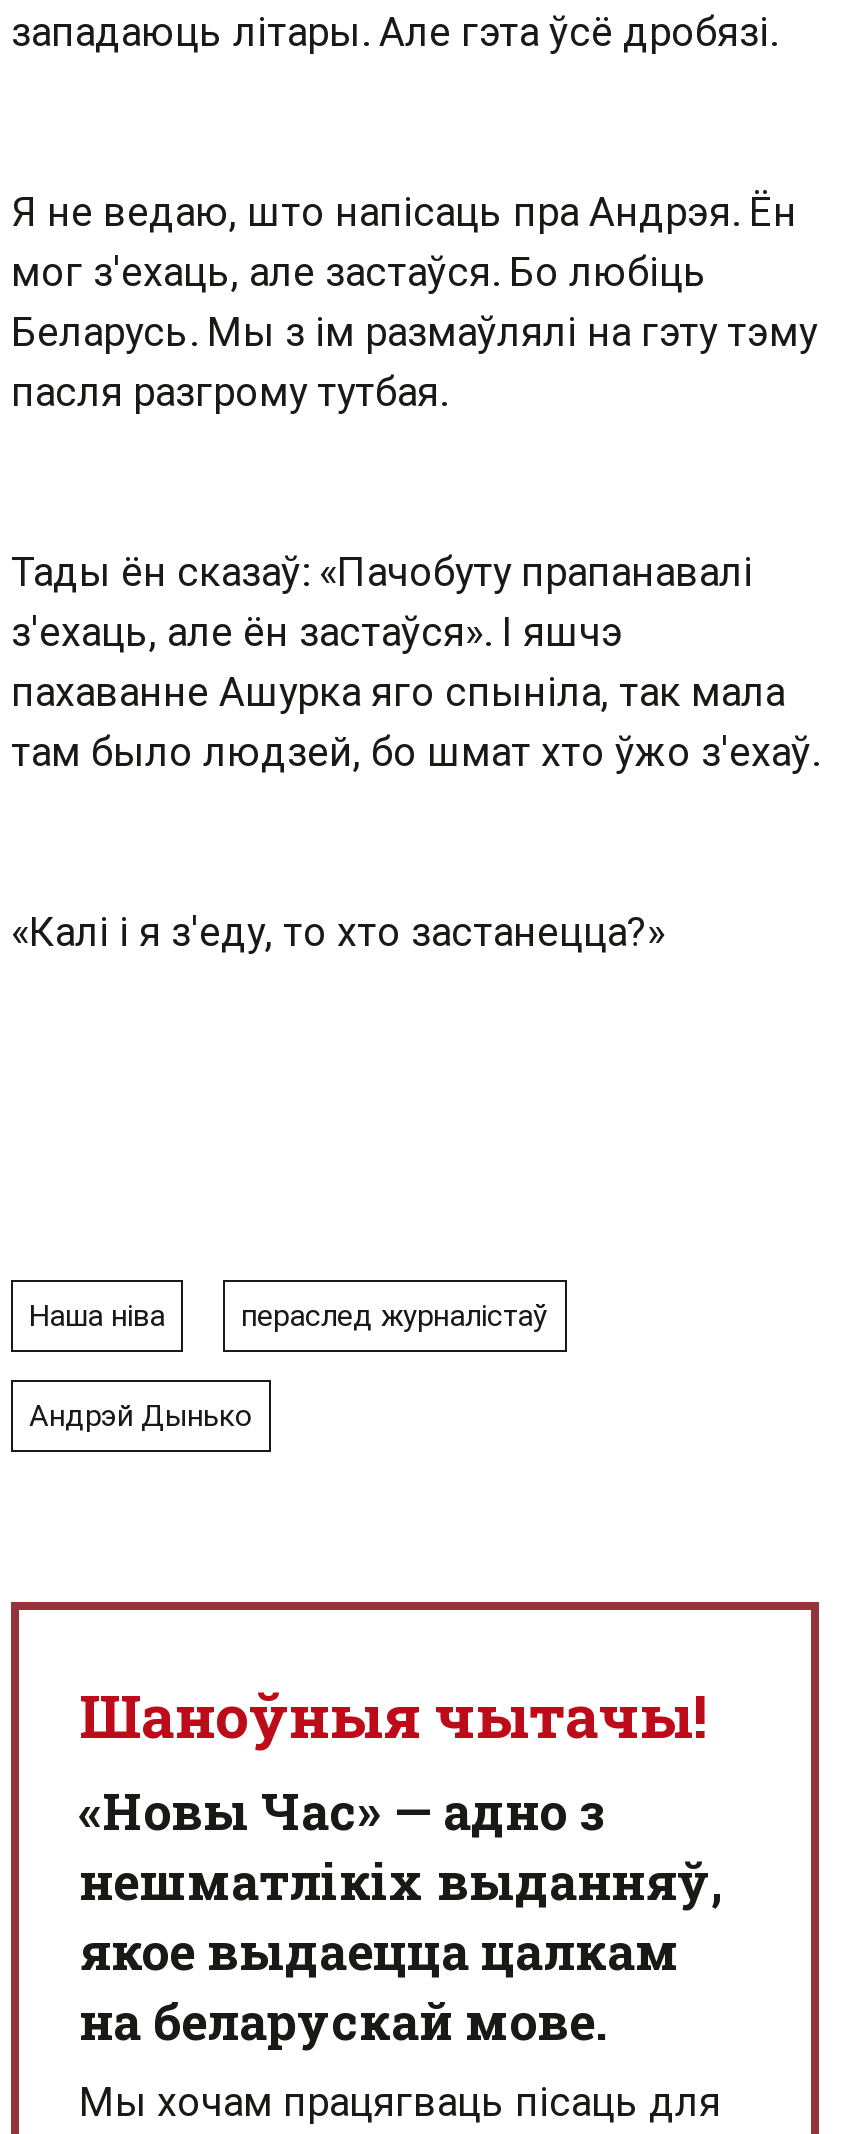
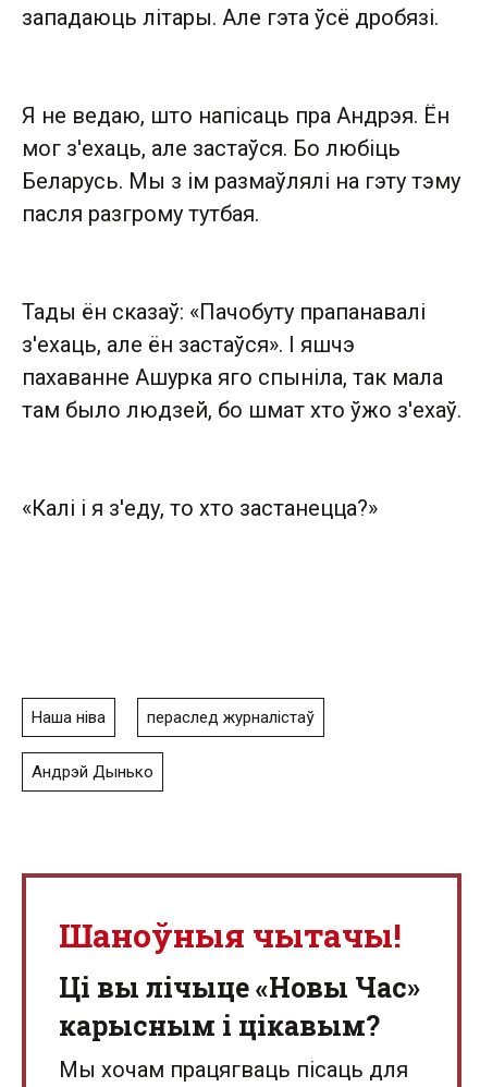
- «Новы Час» — адно з
- нешматлікіх выданняў,
- якое выдаецца цалкам
- на беларускай мове.
+ Ці вы лічыце «Новы Час»
+ карысным і цікавым?
